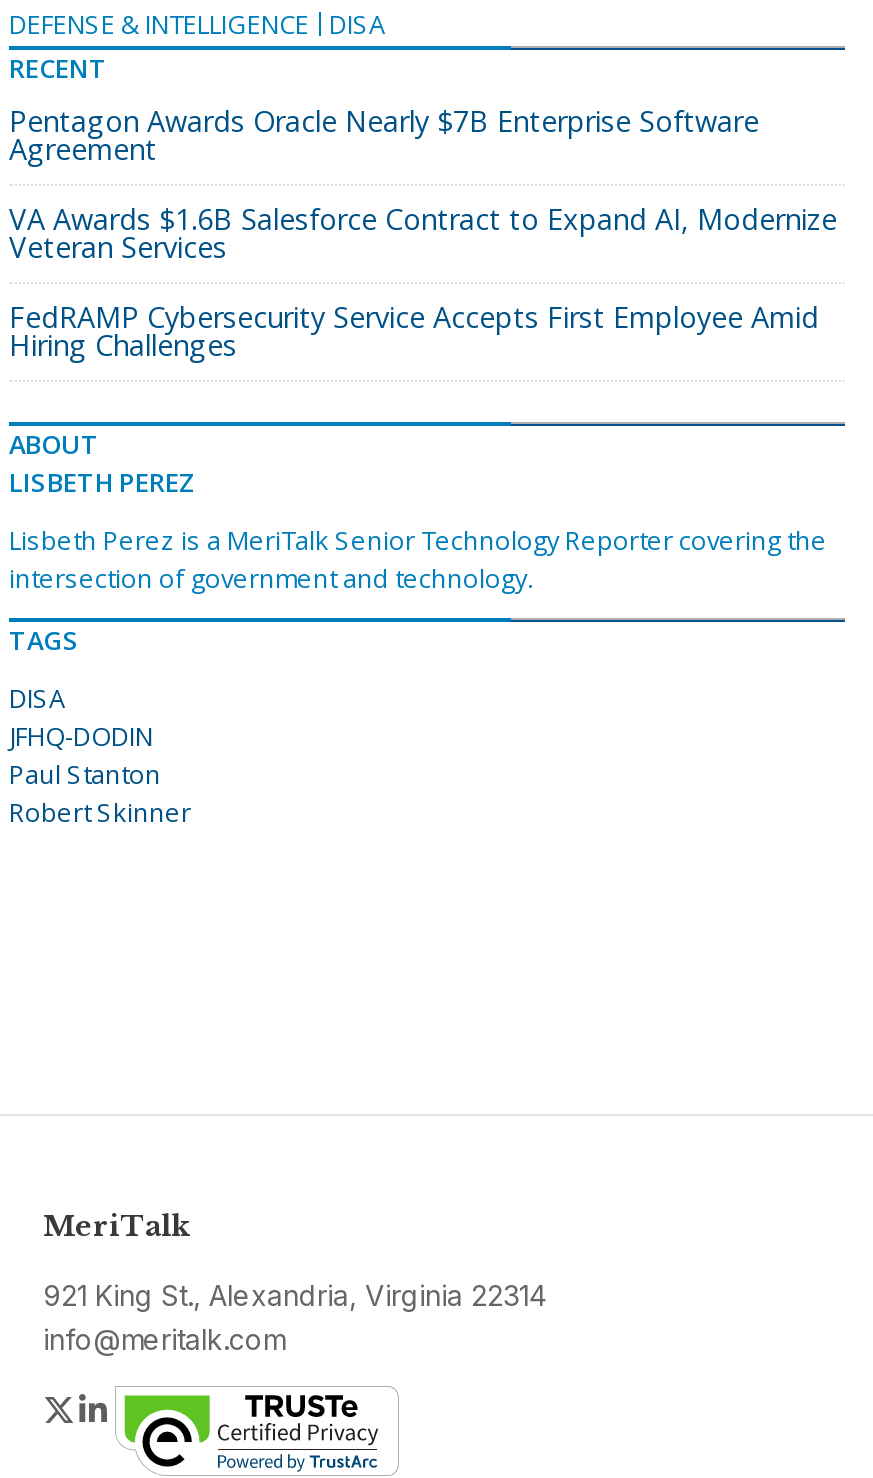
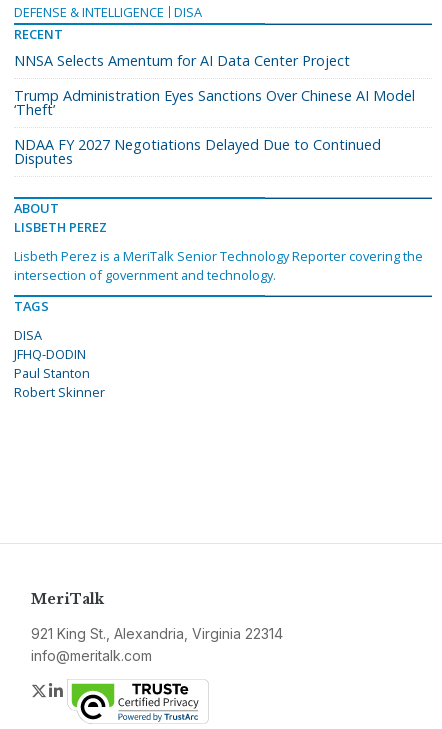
- Pentagon Awards Oracle Nearly $7B Enterprise Software
- Agreement
+ NNSA Selects Amentum for AI Data Center Project

- VA Awards $1.6B Salesforce Contract to Expand AI, Modernize
- Veteran Services
+ Trump Administration Eyes Sanctions Over Chinese AI Model
+ ‘Theft’

- FedRAMP Cybersecurity Service Accepts First Employee Amid
- Hiring Challenges
+ NDAA FY 2027 Negotiations Delayed Due to Continued
+ Disputes
